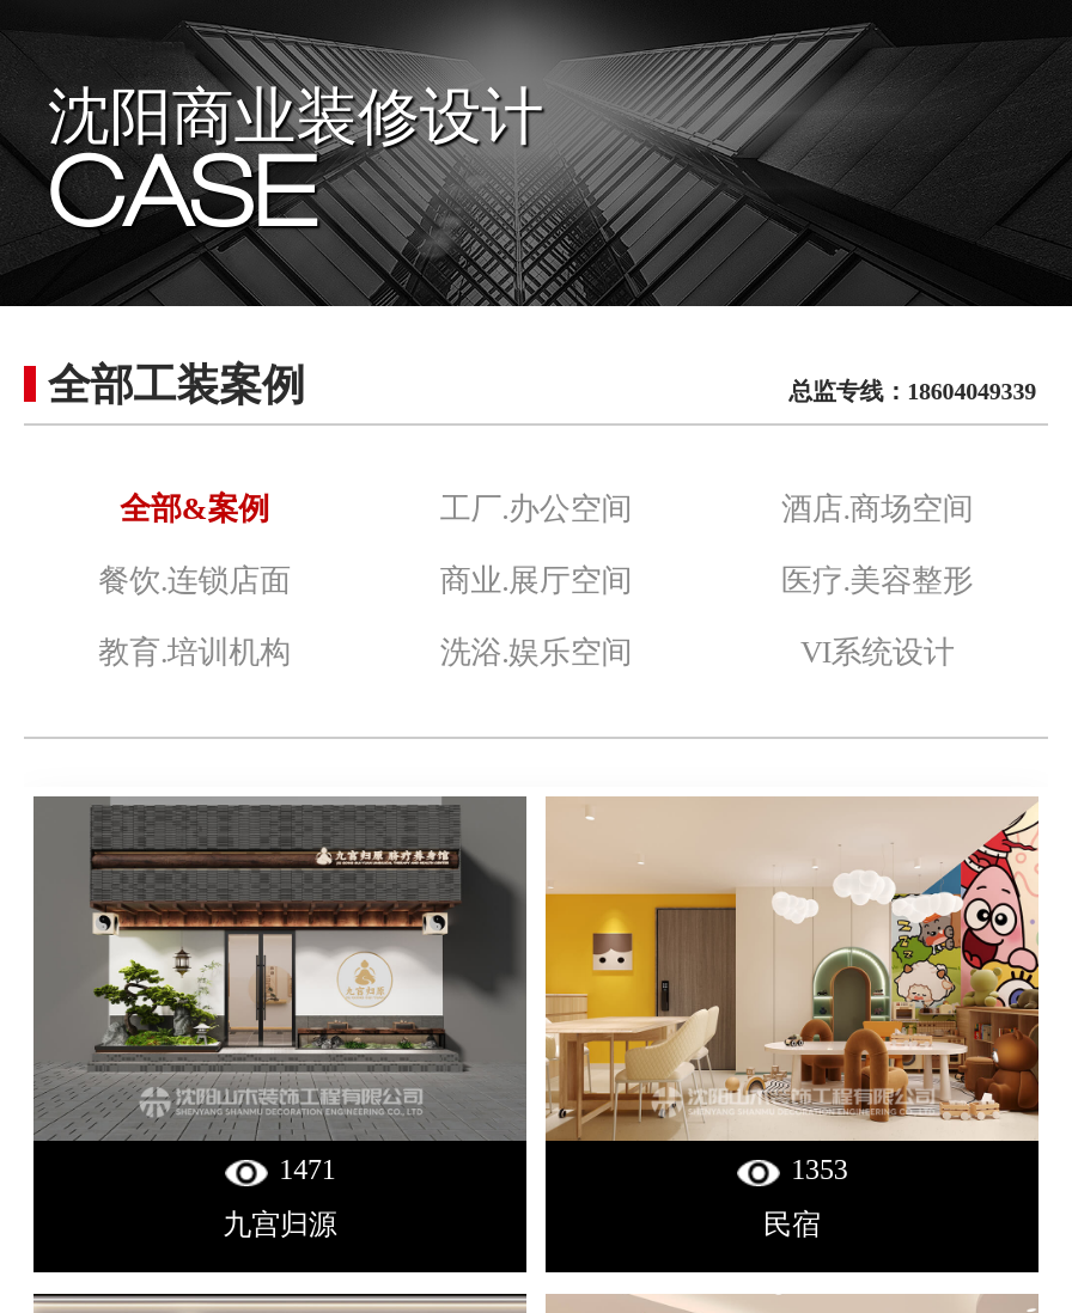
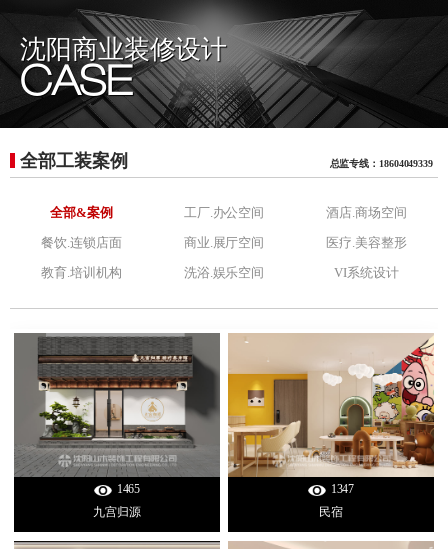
- 1471
+ 1465

- 1353
+ 1347
